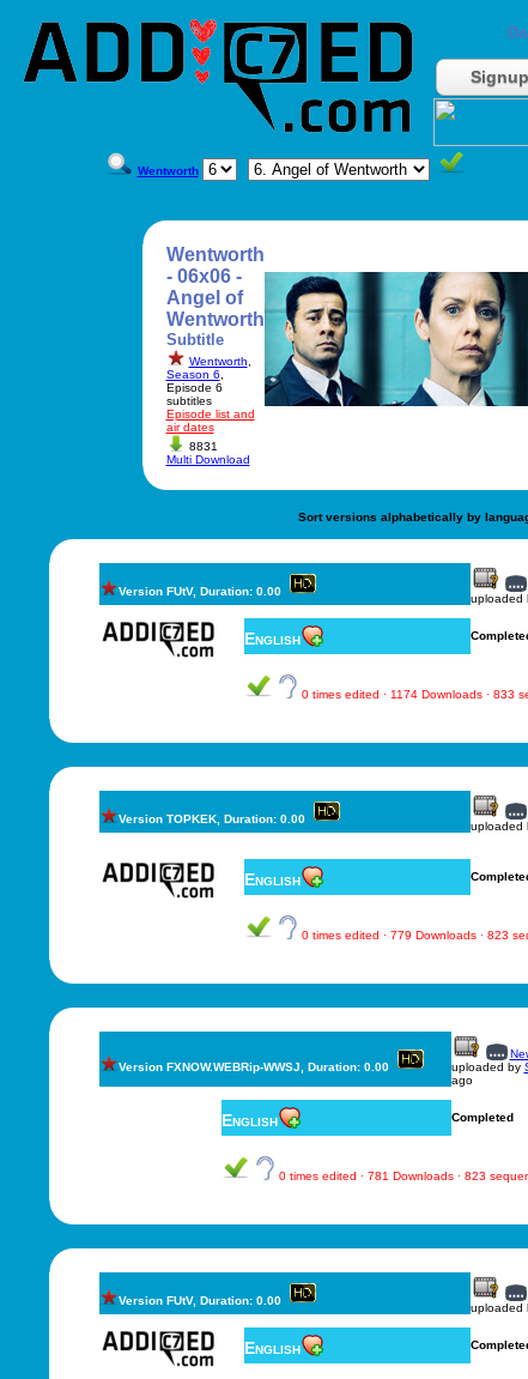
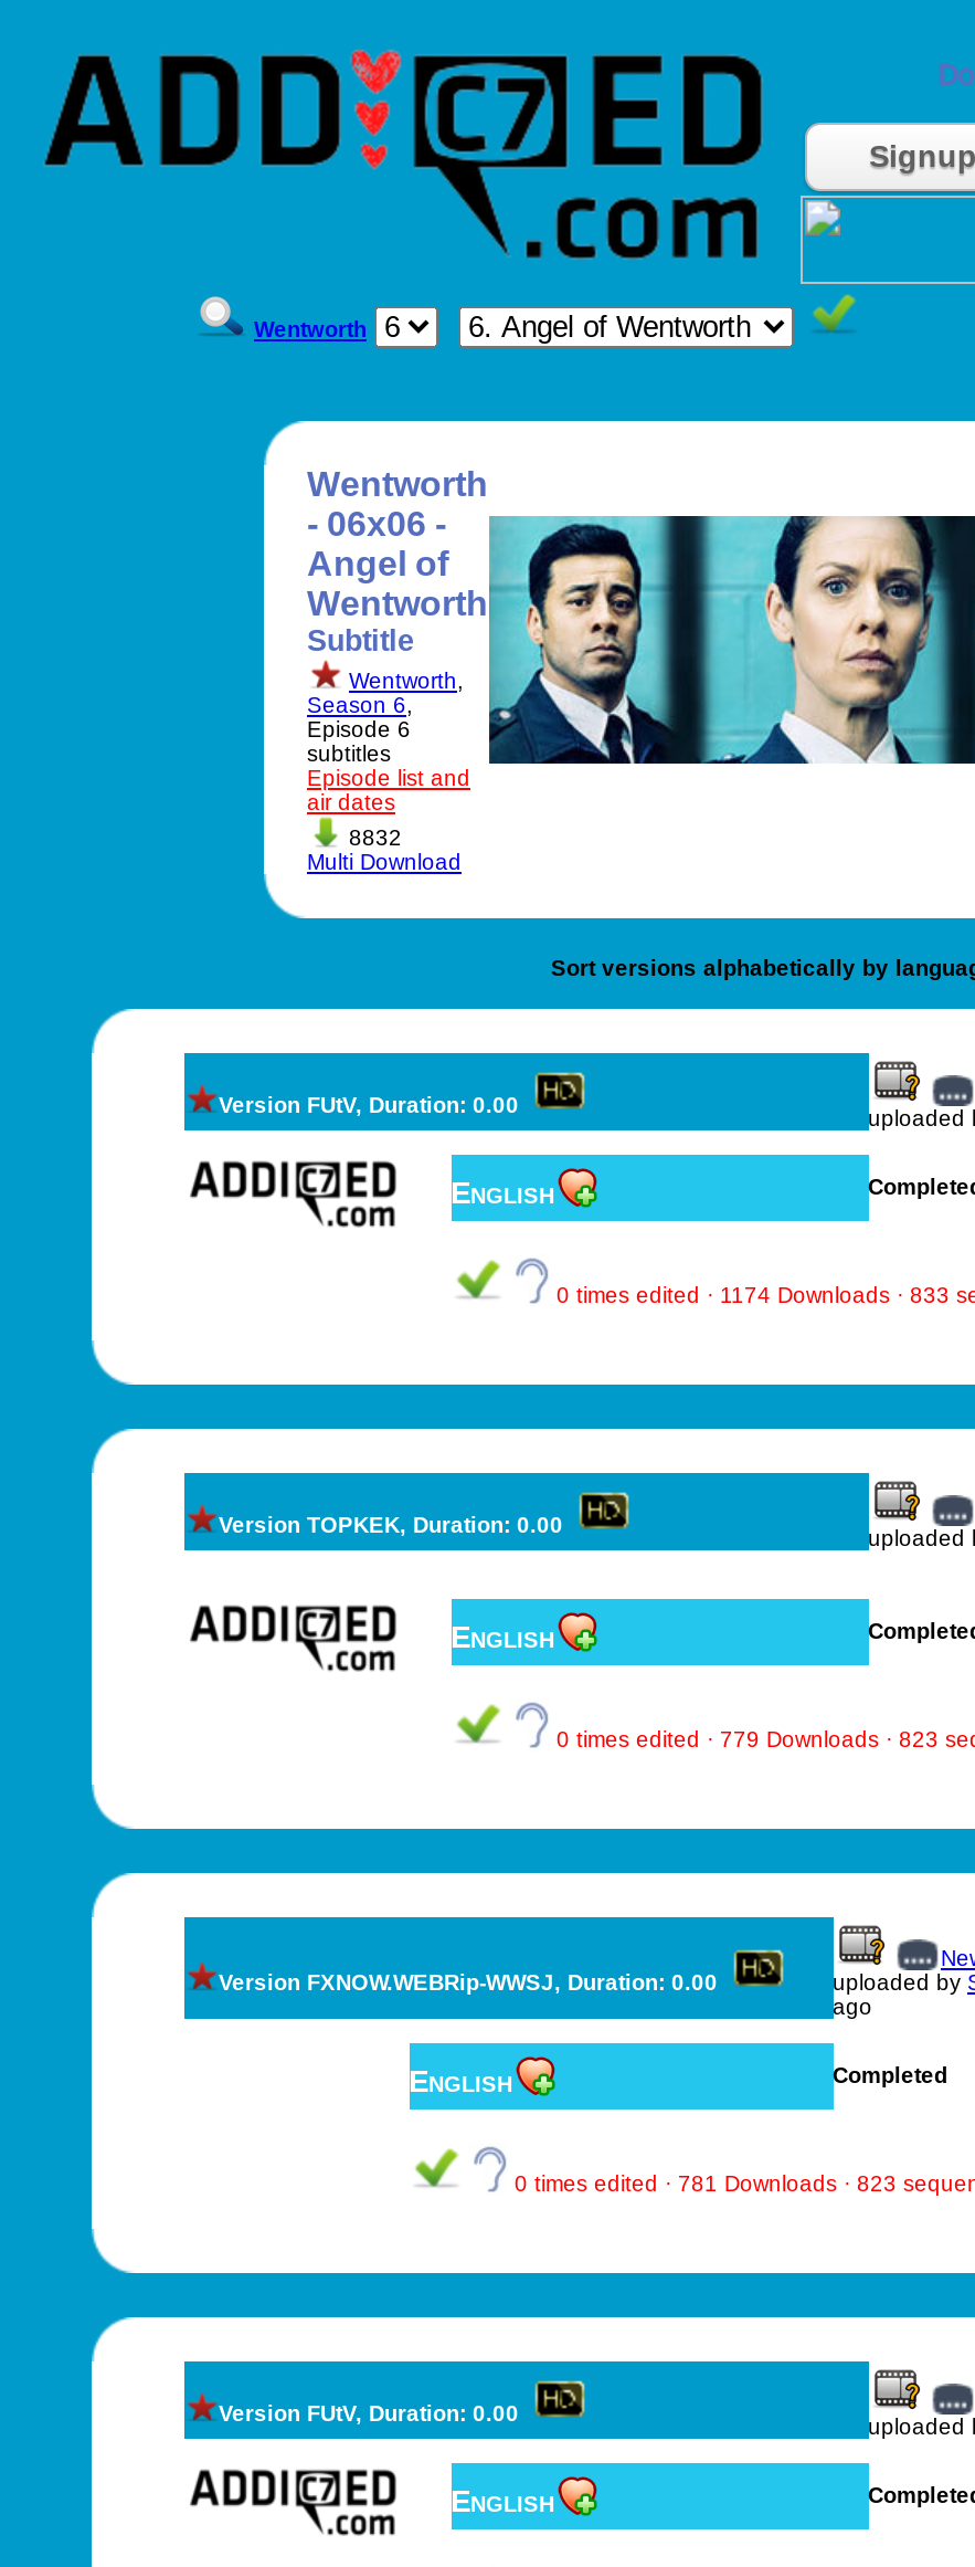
- 8831
+ 8832
